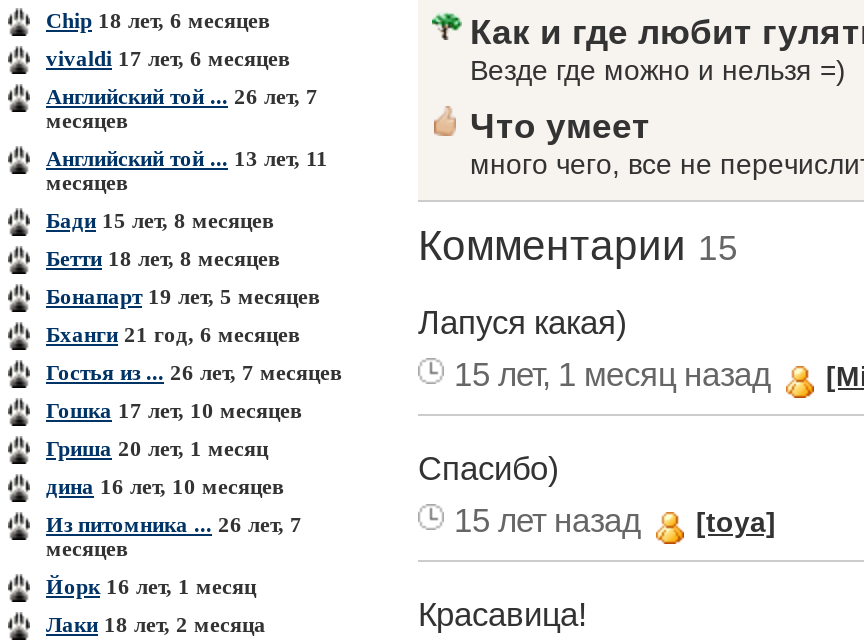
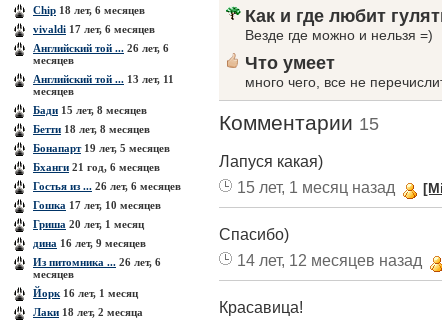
- Английский той ... 26 лет, 7
+ Английский той ... 26 лет, 6

- Гостья из ... 26 лет, 7 месяцев
+ Гостья из ... 26 лет, 6 месяцев

- дина 16 лет, 10 месяцев
+ дина 16 лет, 9 месяцев

- Из питомника ... 26 лет, 7
+ Из питомника ... 26 лет, 6

- 15 лет назад
- [toya]
+ 14 лет, 12 месяцев назад
